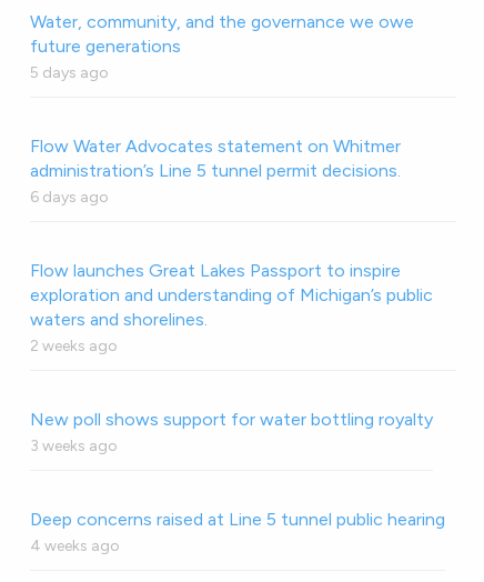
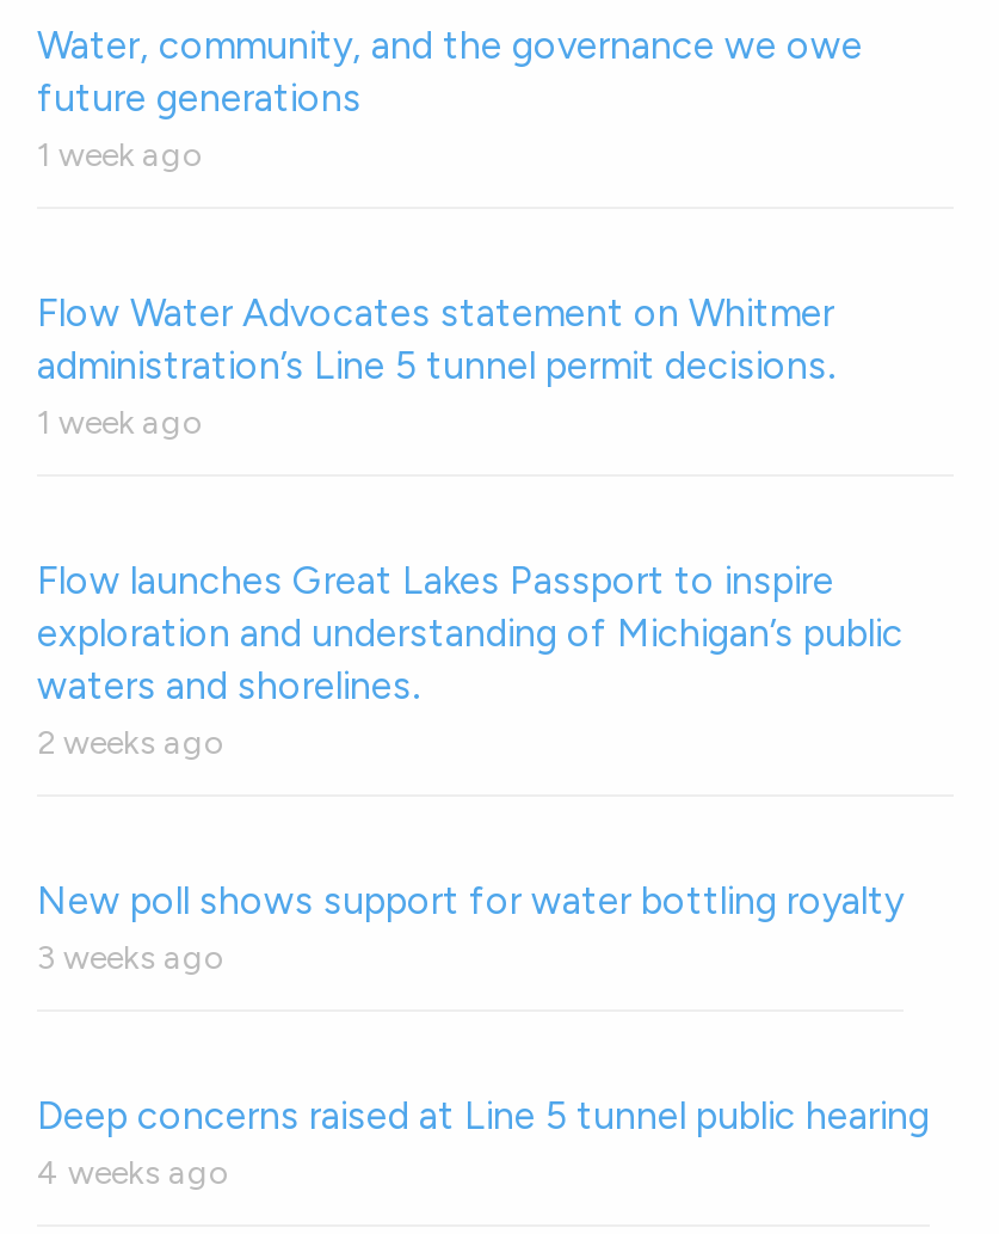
- 5 days ago
+ 1 week ago

- 6 days ago
+ 1 week ago
